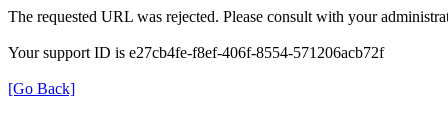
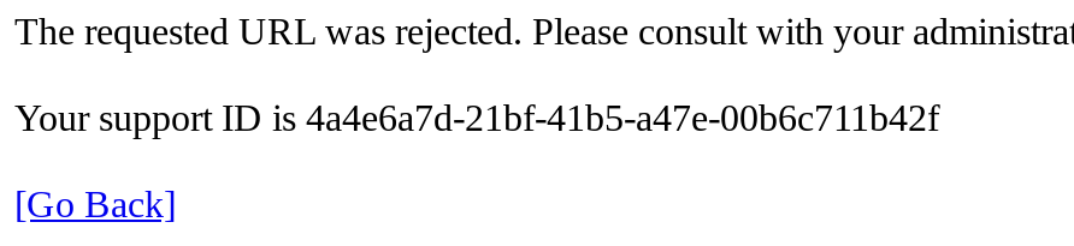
- Your support ID is e27cb4fe-f8ef-406f-8554-571206acb72f
+ Your support ID is 4a4e6a7d-21bf-41b5-a47e-00b6c711b42f
